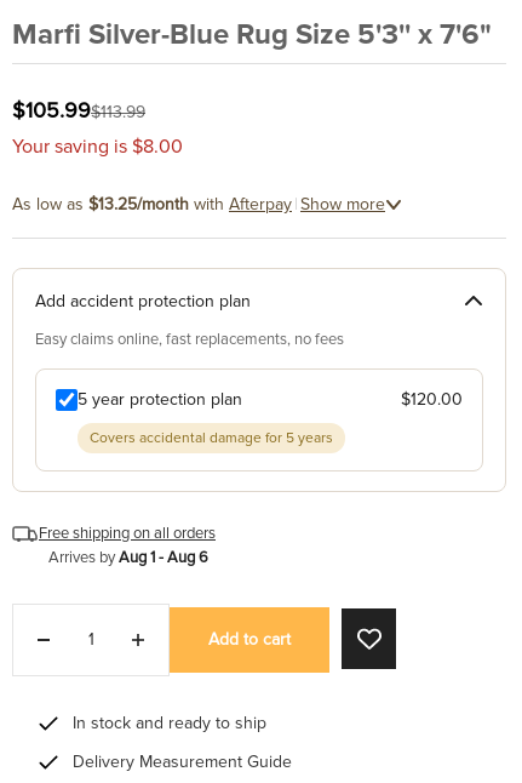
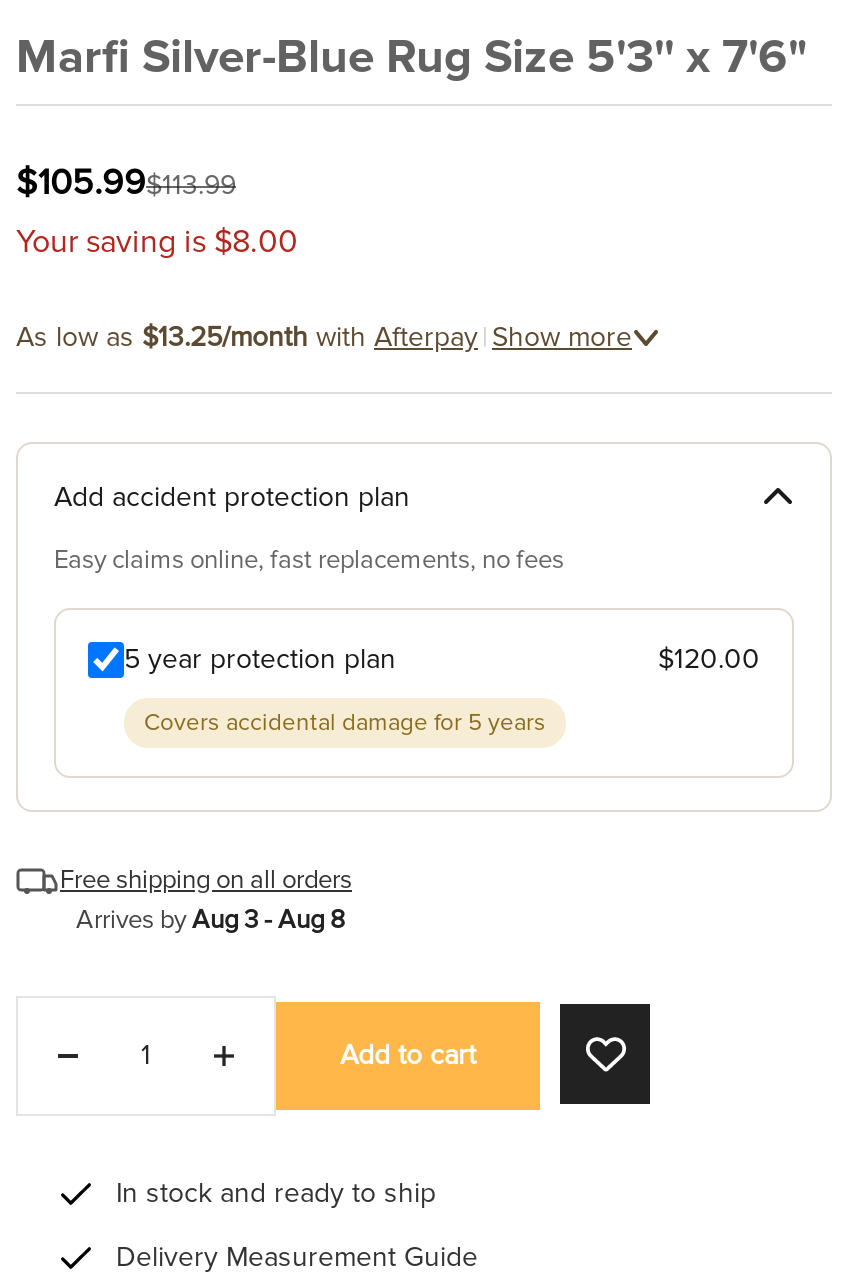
- Arrives byAug 1 - Aug 6
+ Arrives byAug 3 - Aug 8
